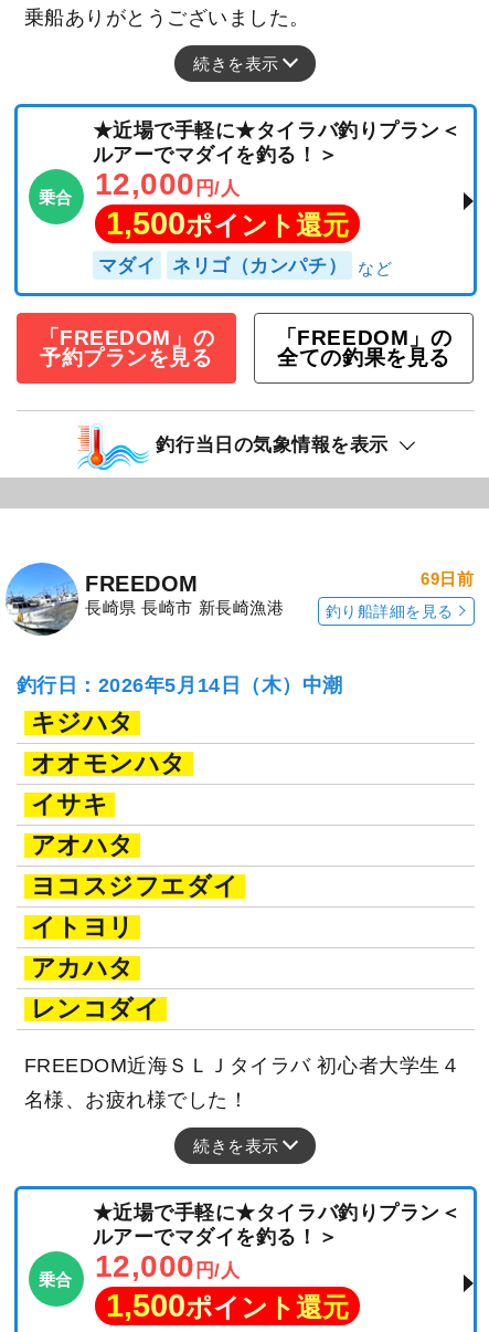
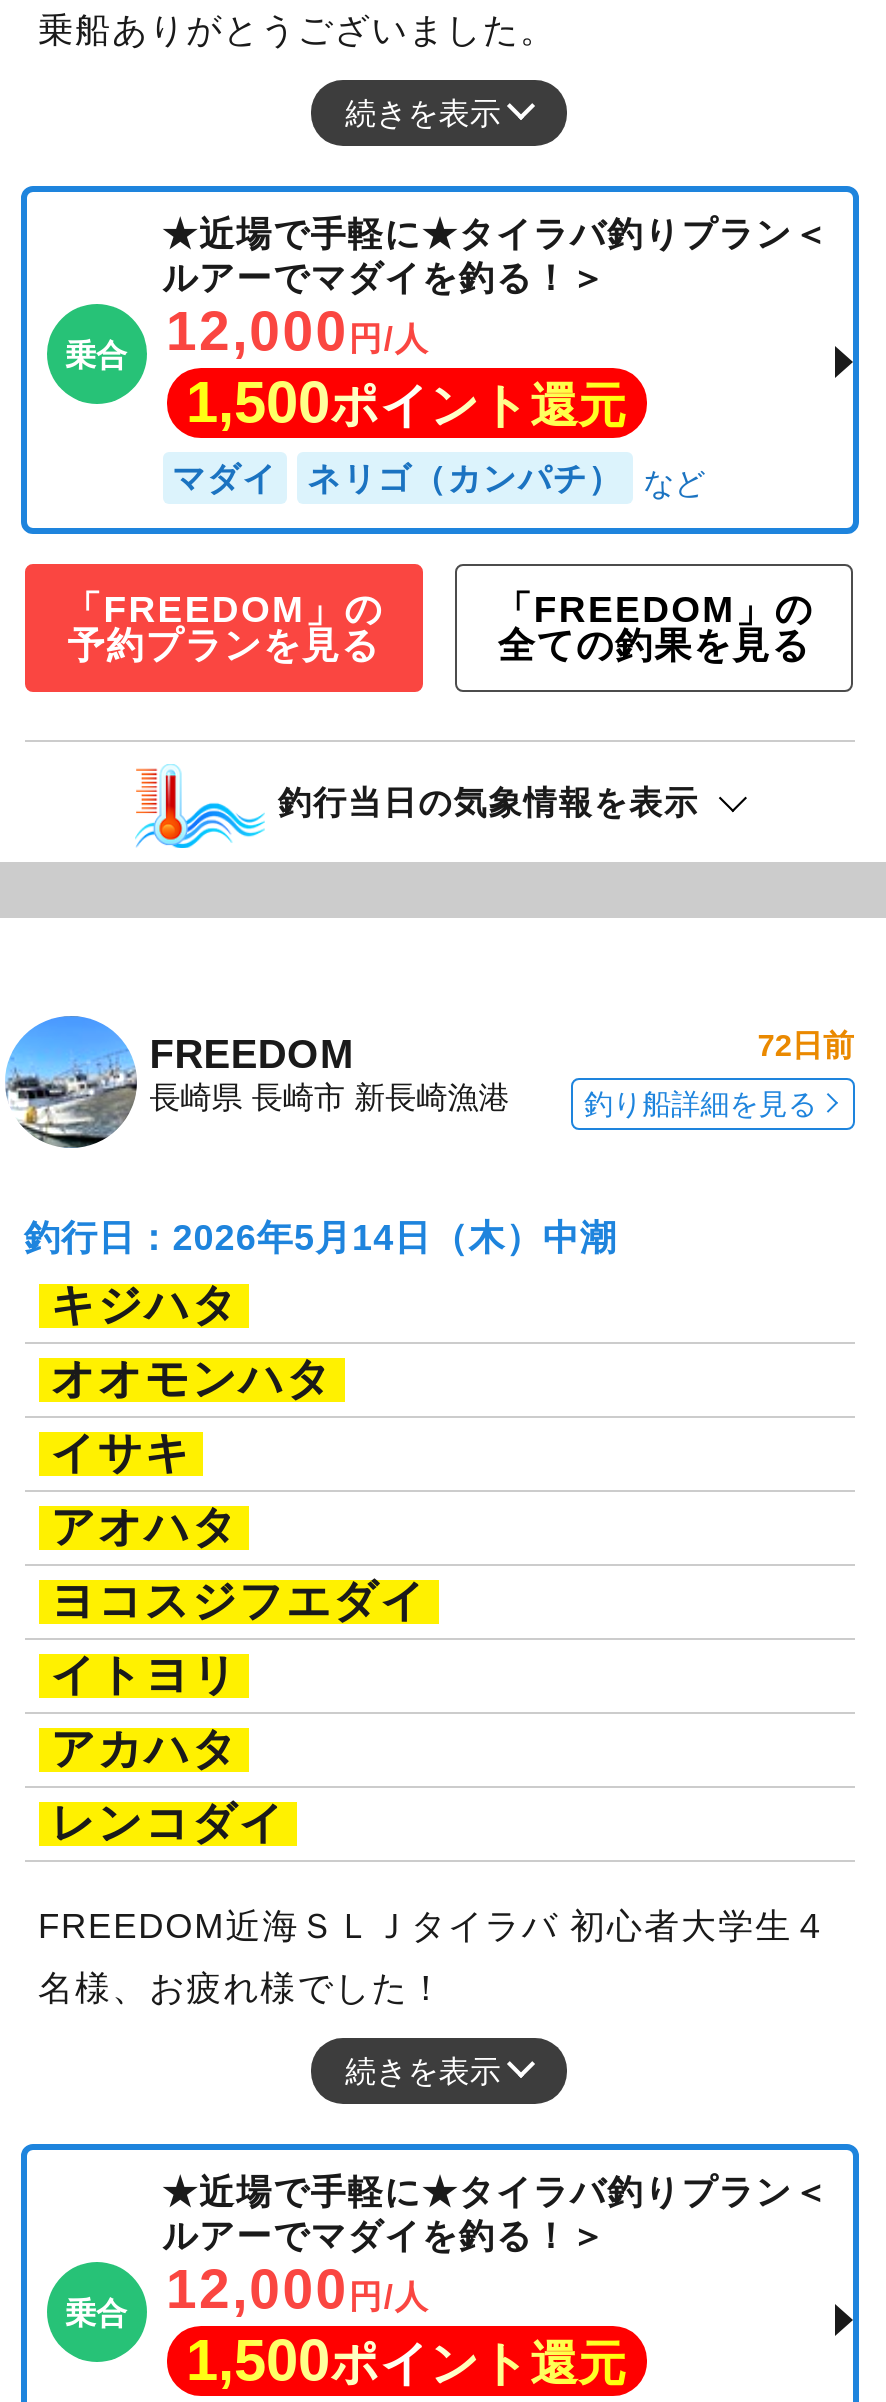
- 69日前
+ 72日前
